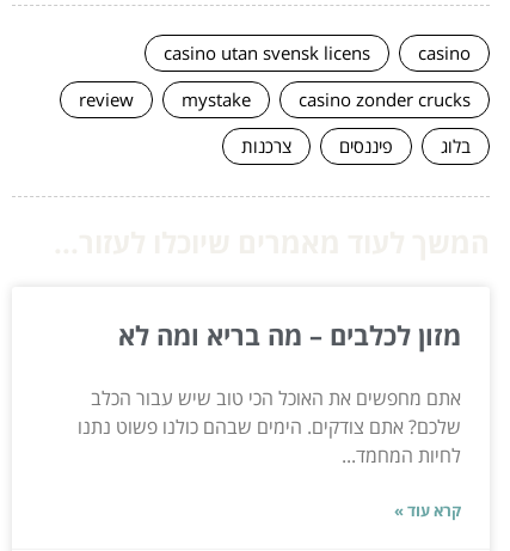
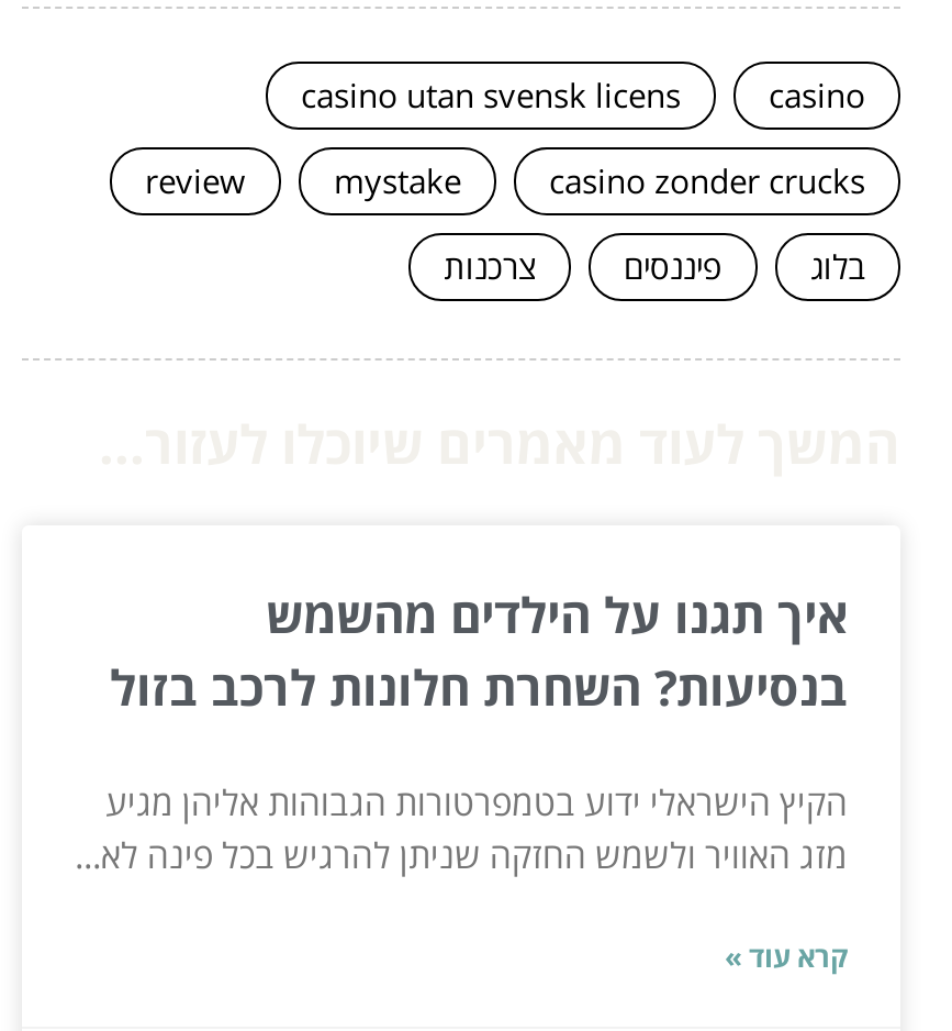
- מזון לכלבים – מה בריא ומה לא
+ איך תגנו על הילדים מהשמש
+ בנסיעות? השחרת חלונות לרכב בזול

- אתם מחפשים את האוכל הכי טוב שיש עבור הכלב
- שלכם? אתם צודקים. הימים שבהם כולנו פשוט נתנו
- לחיות המחמד...
+ הקיץ הישראלי ידוע בטמפרטורות הגבוהות אליהן מגיע
+ מזג האוויר ולשמש החזקה שניתן להרגיש בכל פינה לא...
